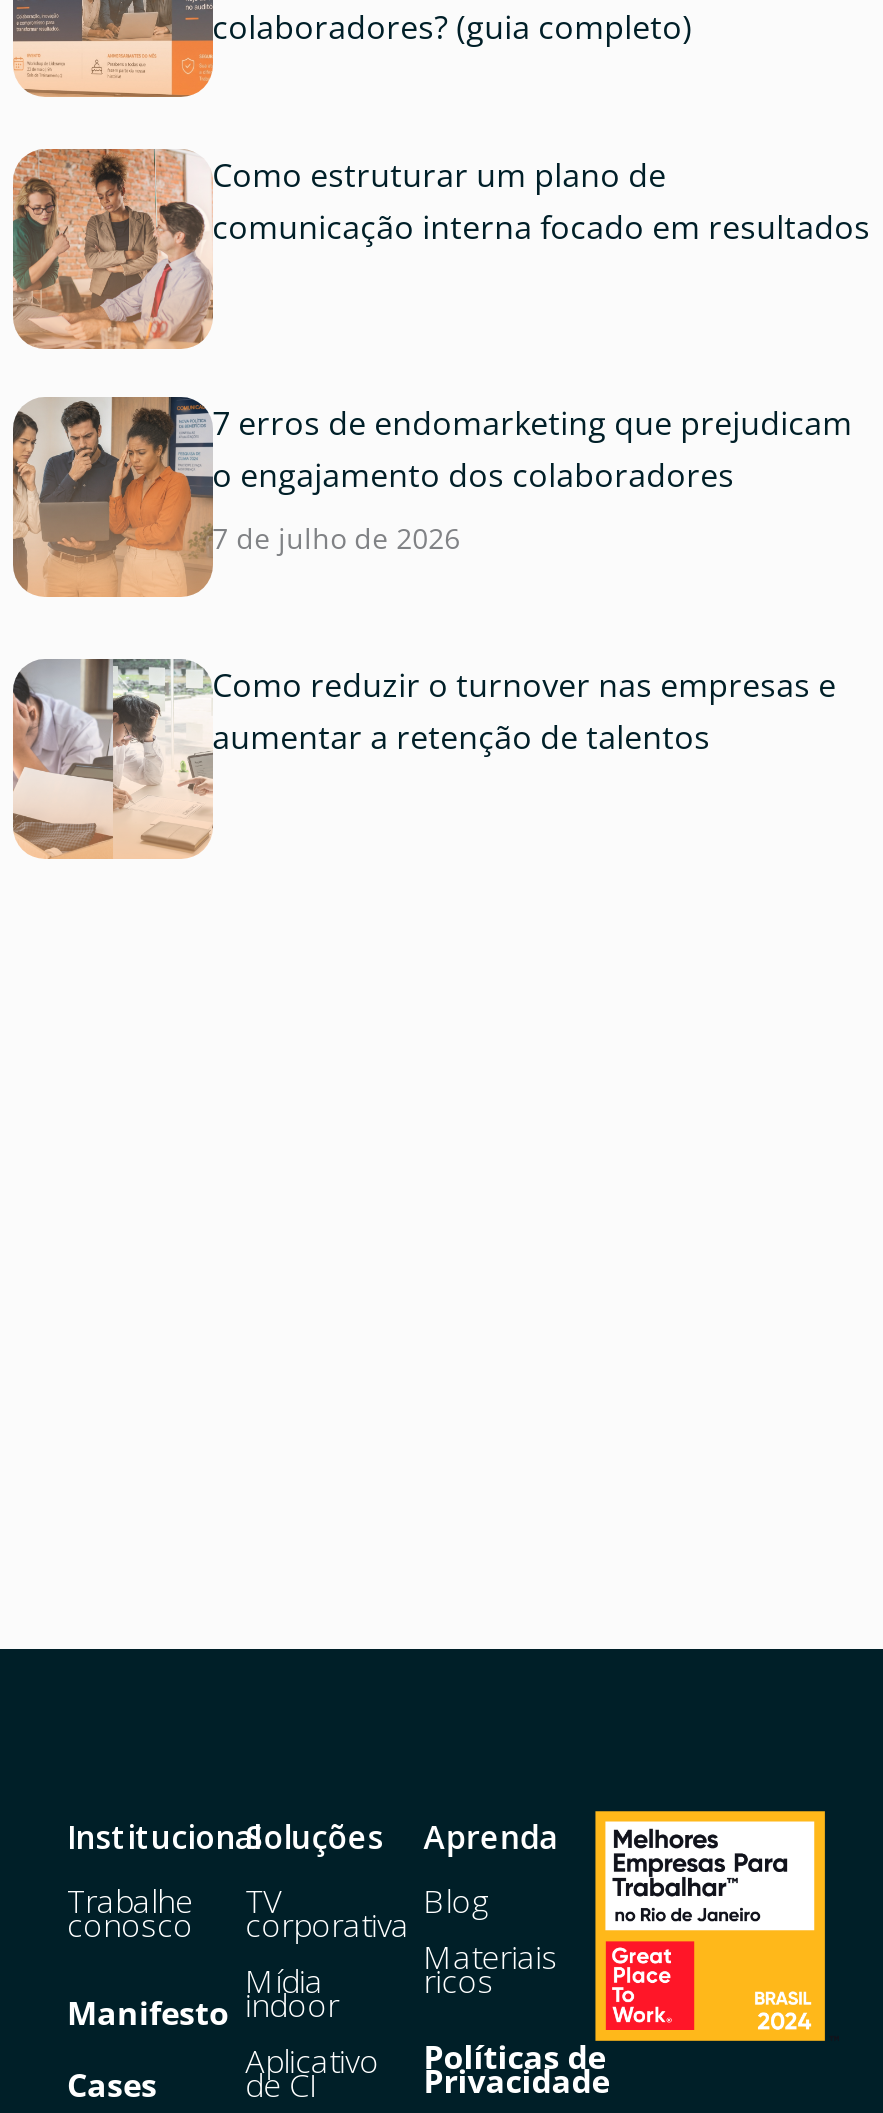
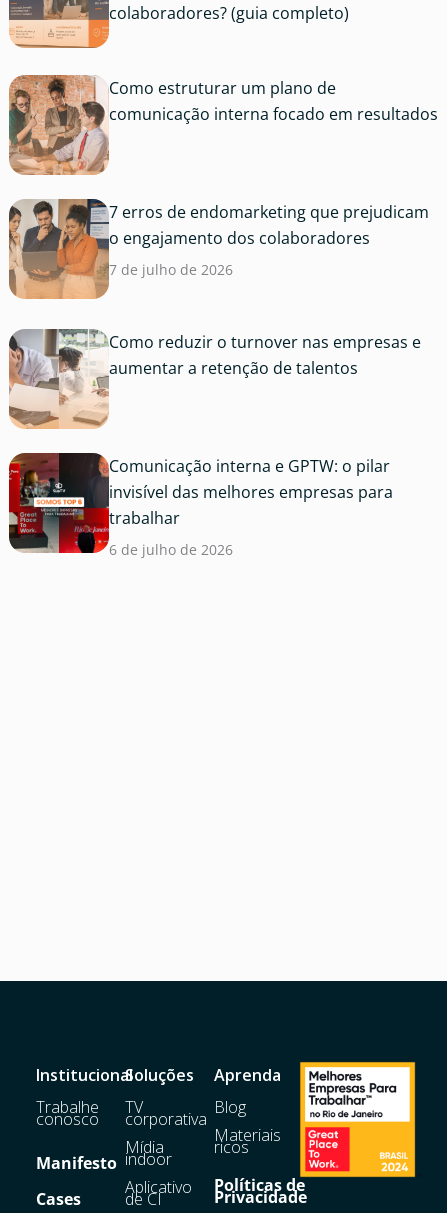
+ [image]
+ Comunicação interna e GPTW: o pilar
+ invisível das melhores empresas para
+ trabalhar
+ 6 de julho de 2026
